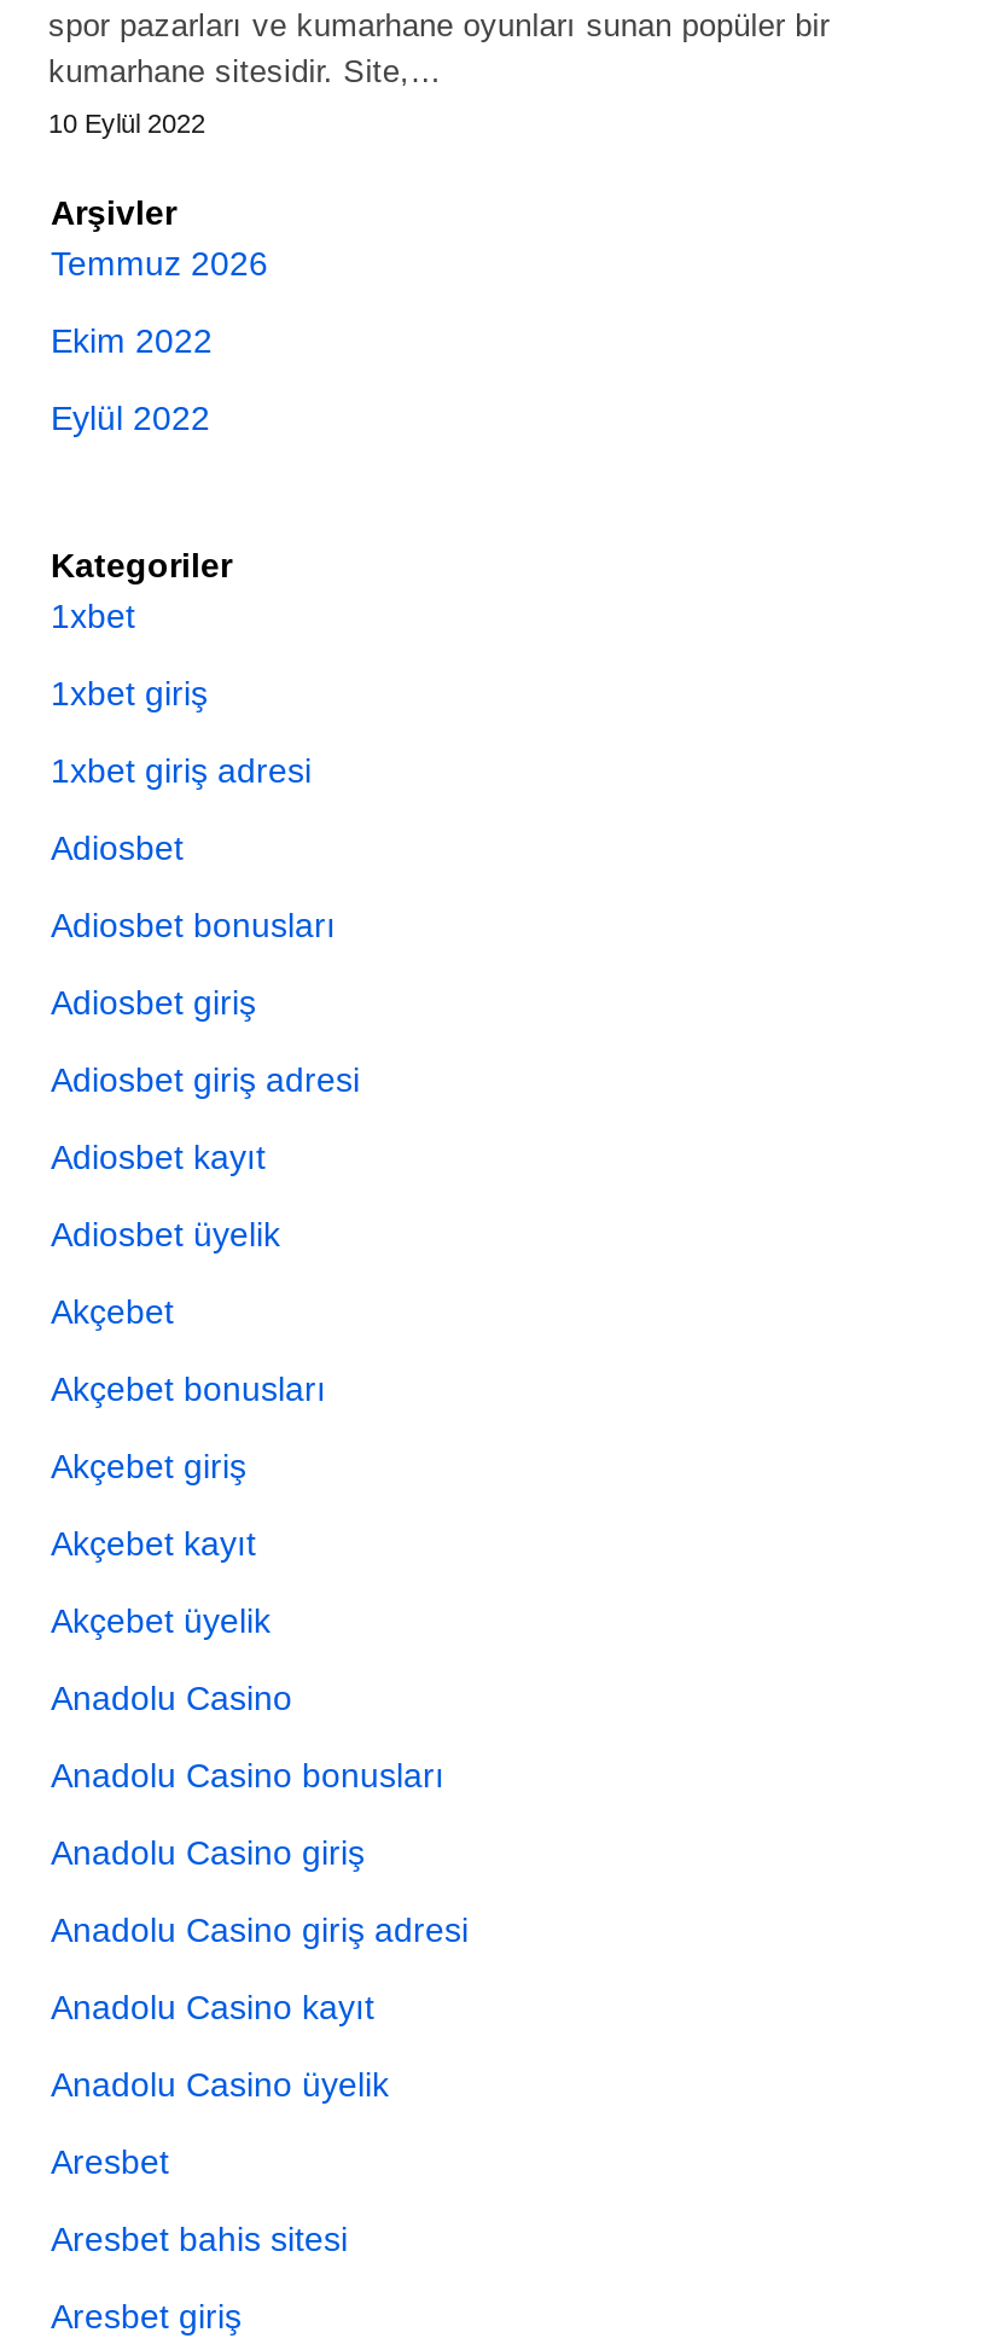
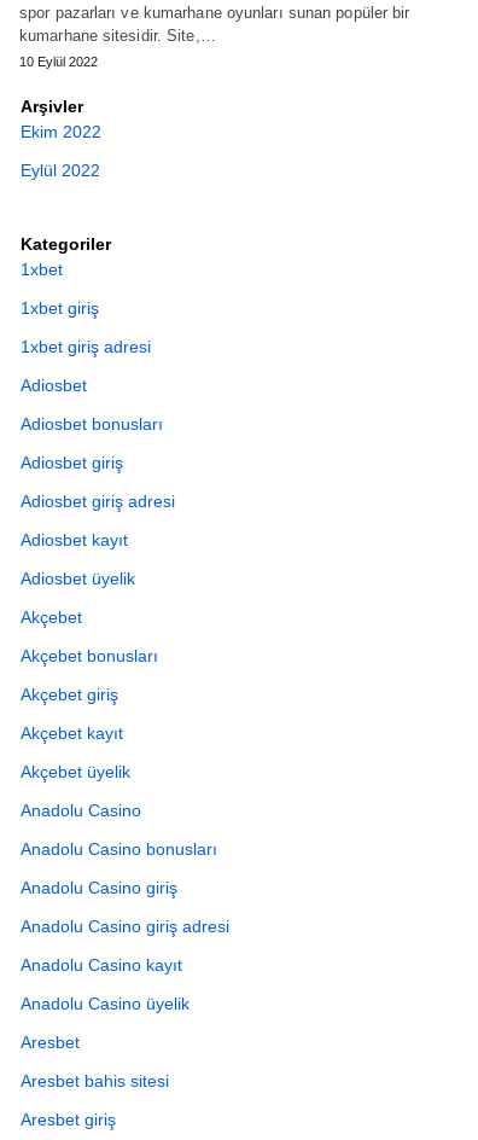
- Temmuz 2026
